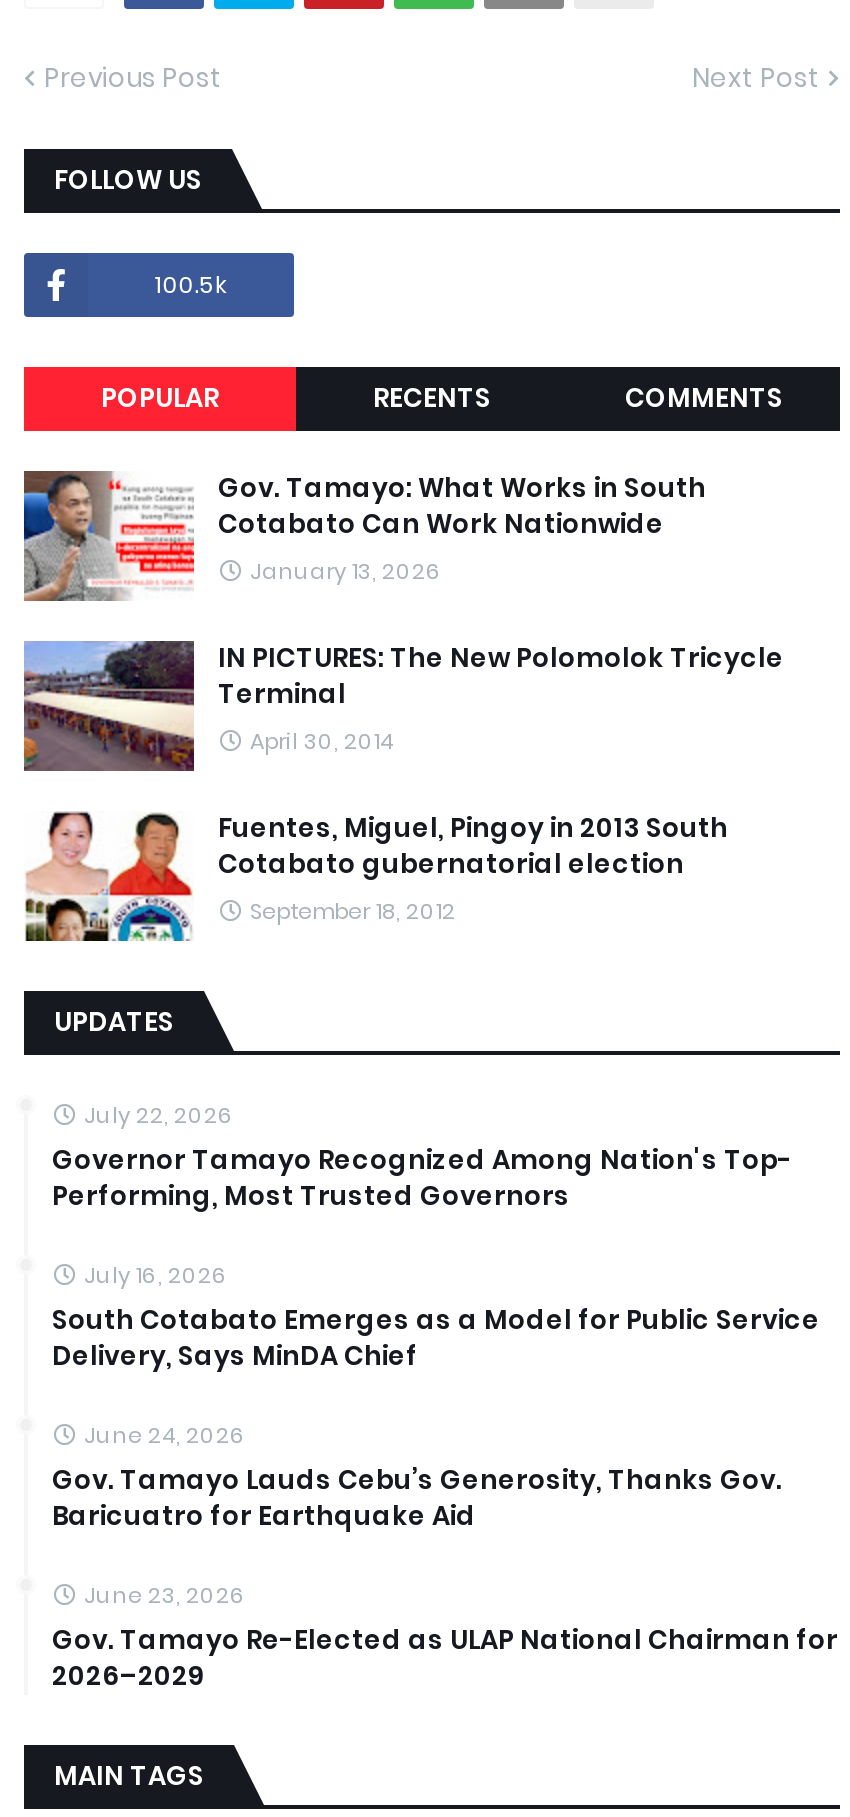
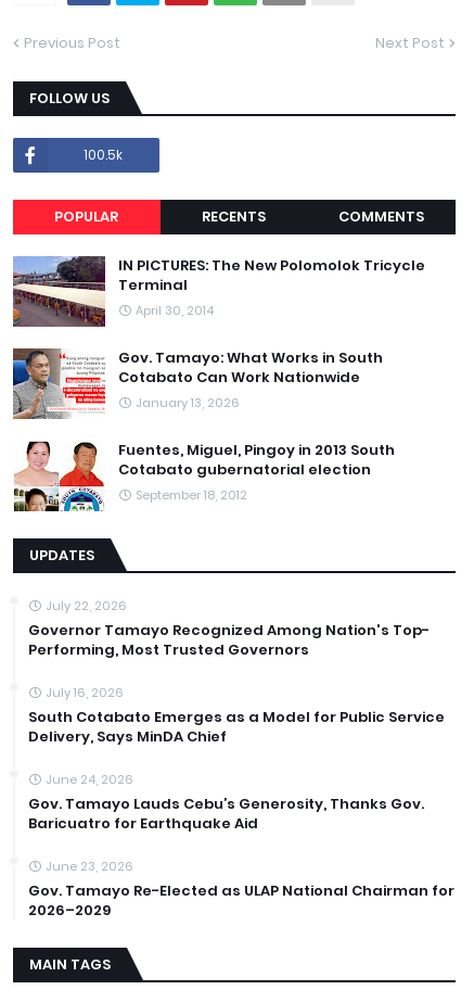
moved down: [image] | Gov. Tamayo: What Works in South | Cotabato Can Work Nationwide | January 13, 2026

moved up: [image] | IN PICTURES: The New Polomolok Tricycle | Terminal | April 30, 2014
